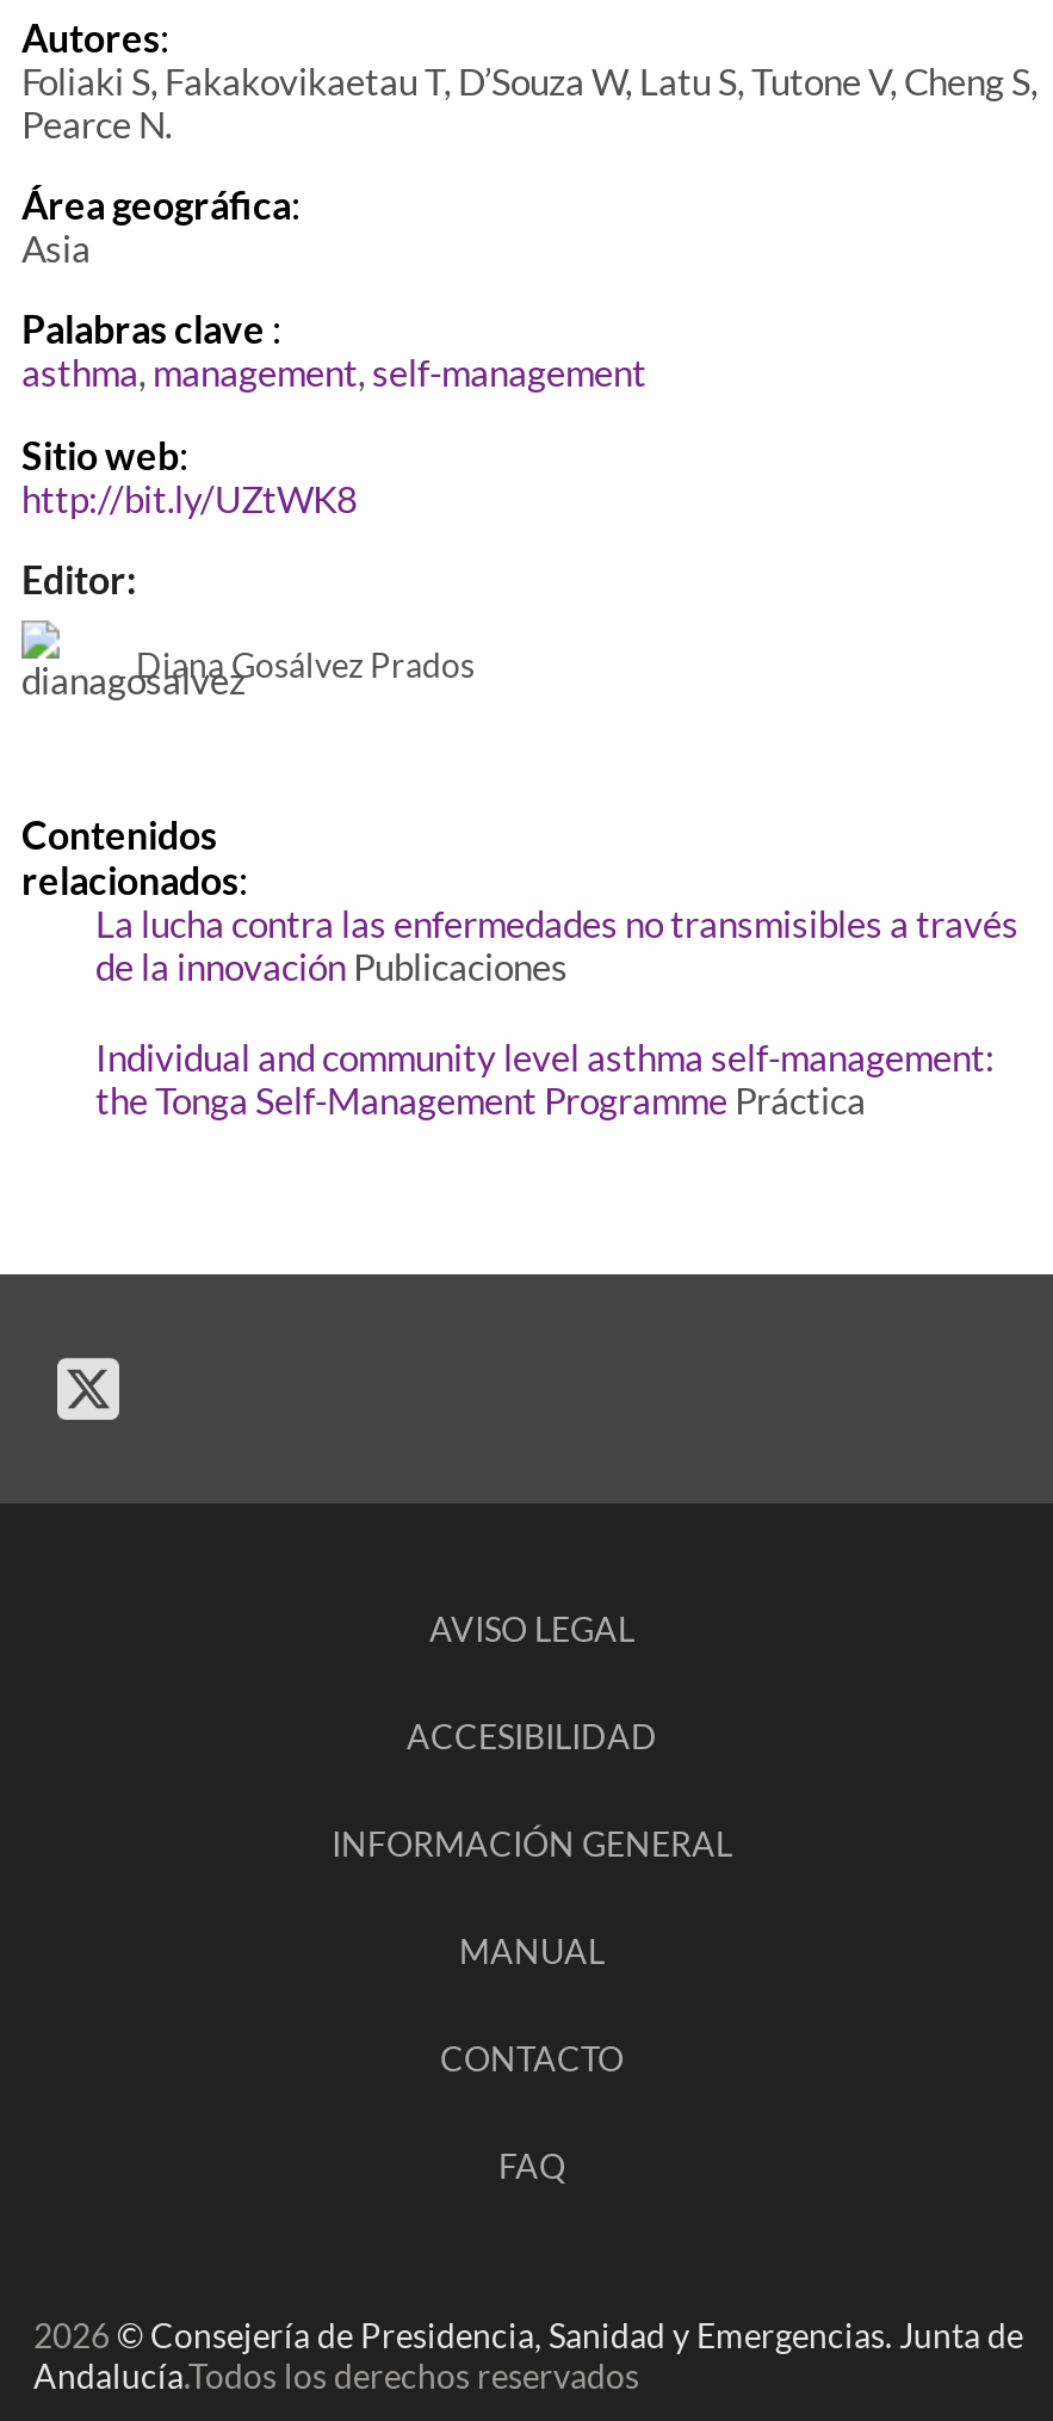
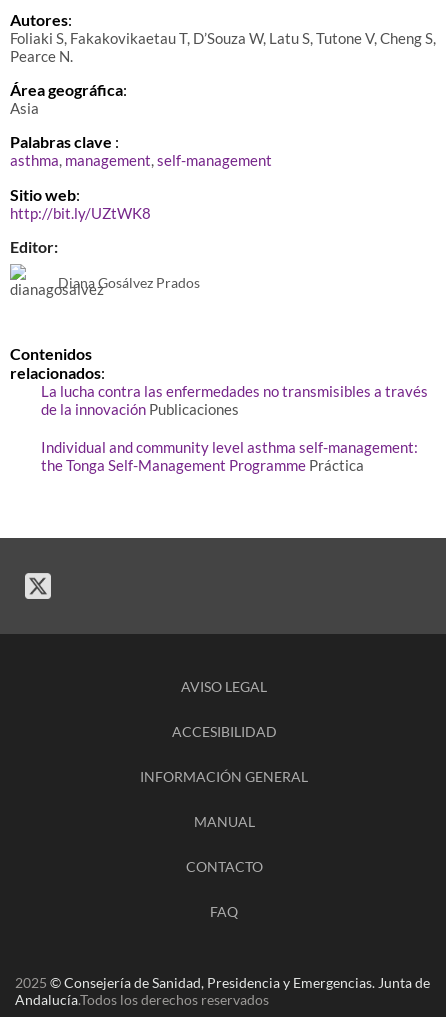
- 2026 © Consejería de Presidencia, Sanidad y Emergencias. Junta de
+ 2025 © Consejería de Sanidad, Presidencia y Emergencias. Junta de
